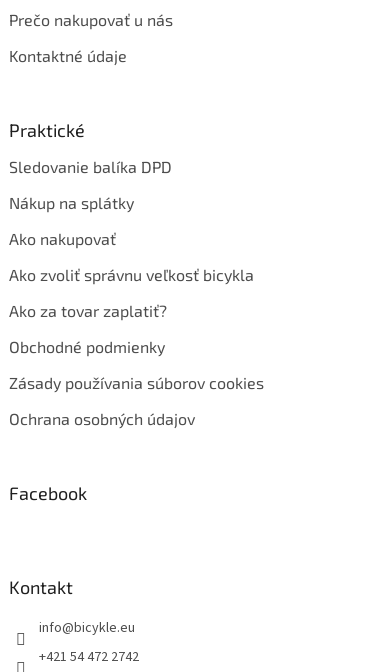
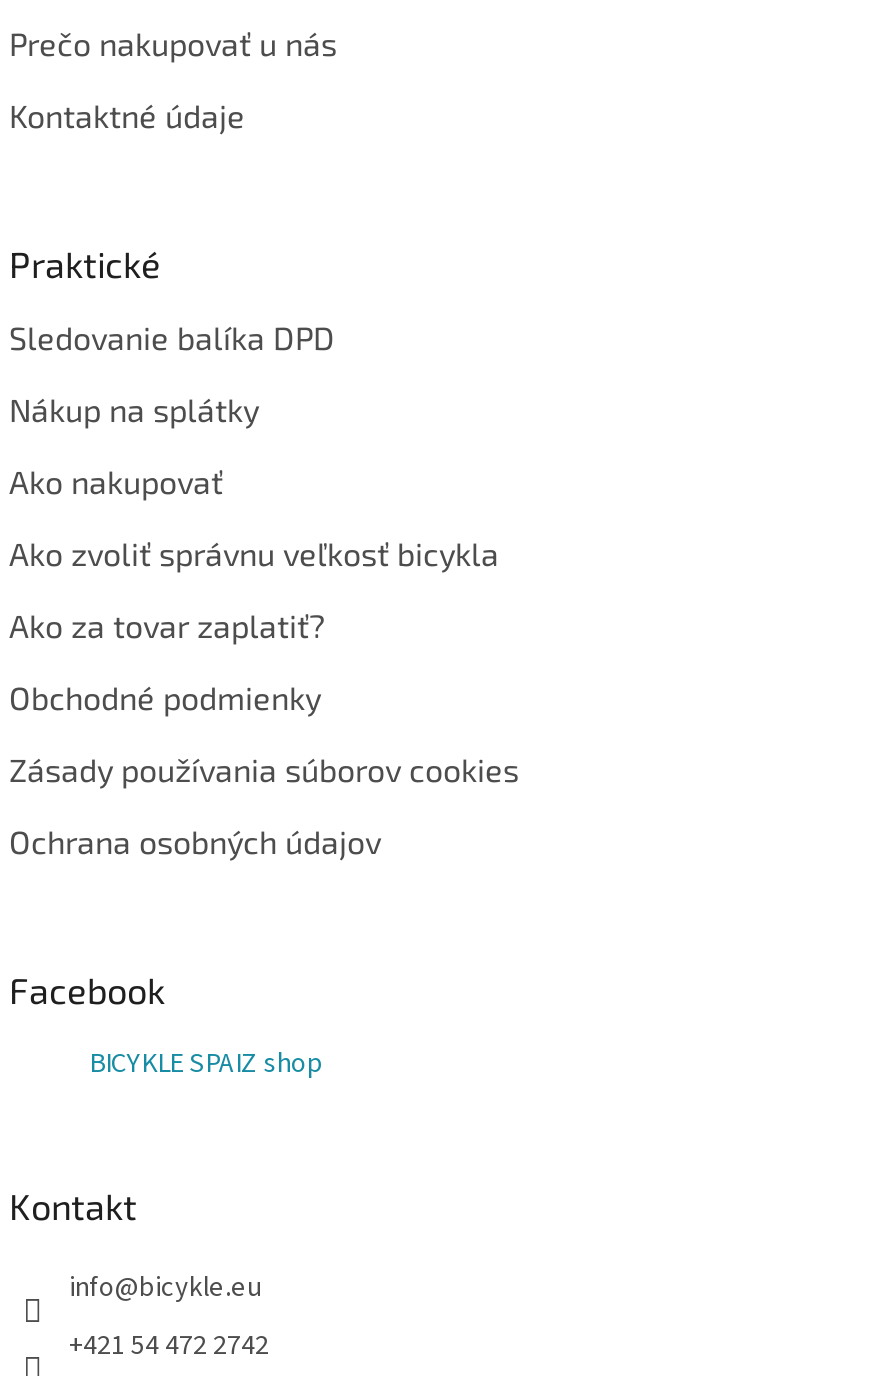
+ BICYKLE SPAIZ shop
